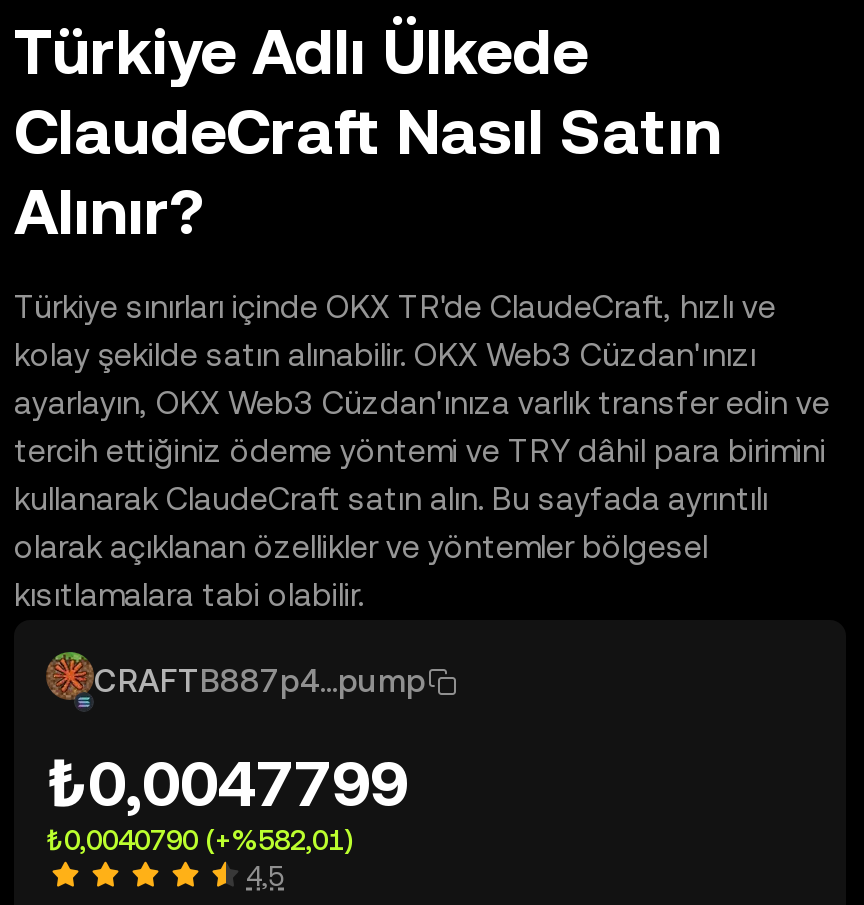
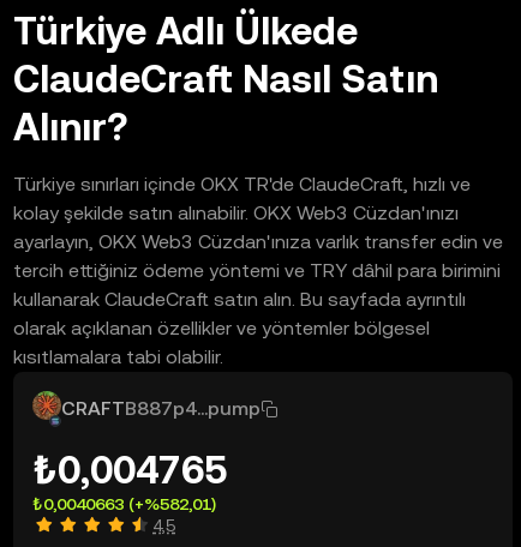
- ₺0,0047799
+ ₺0,004765

- ₺0,0040790 (+%582,01)
+ ₺0,0040663 (+%582,01)
